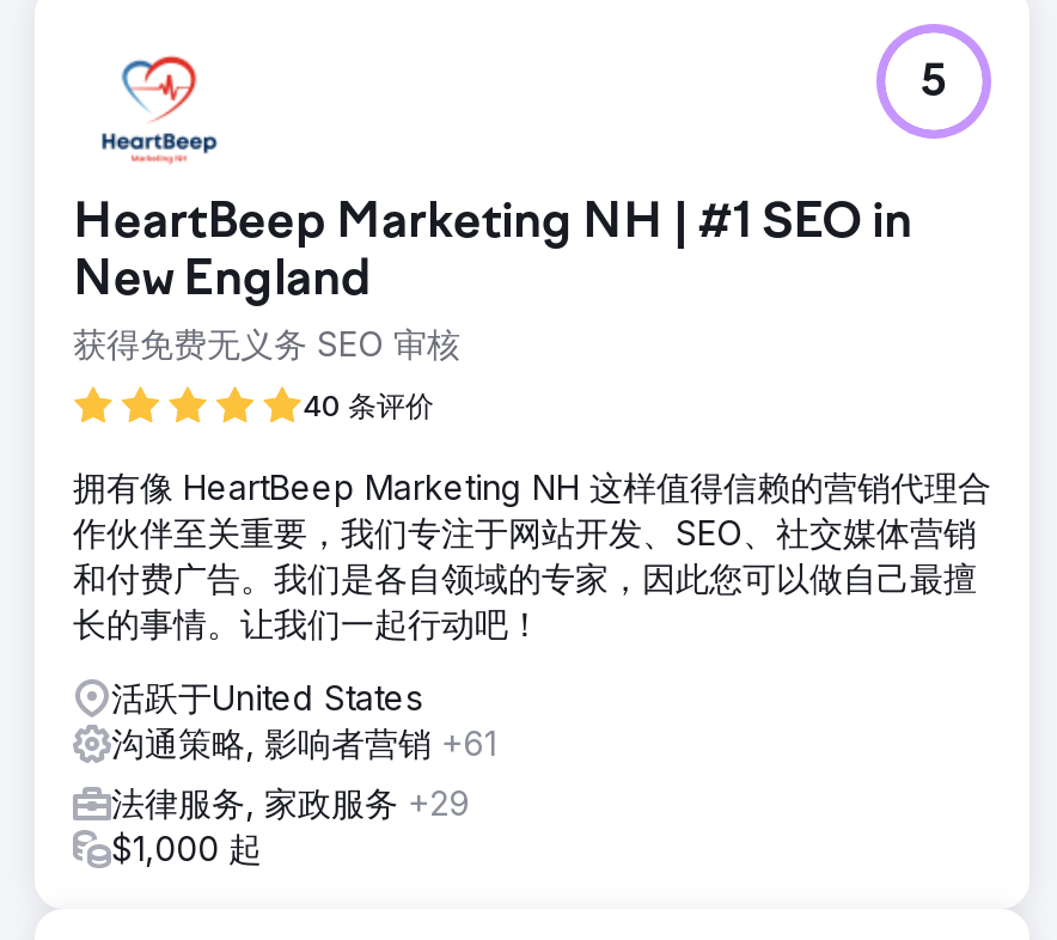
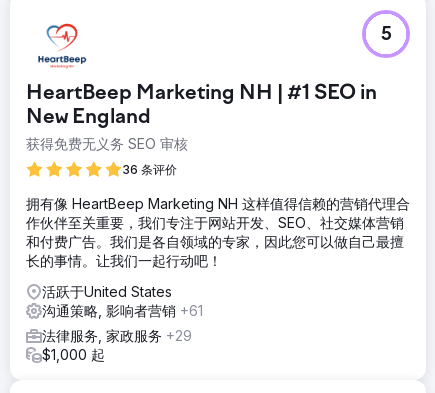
- 40 条评价
+ 36 条评价
